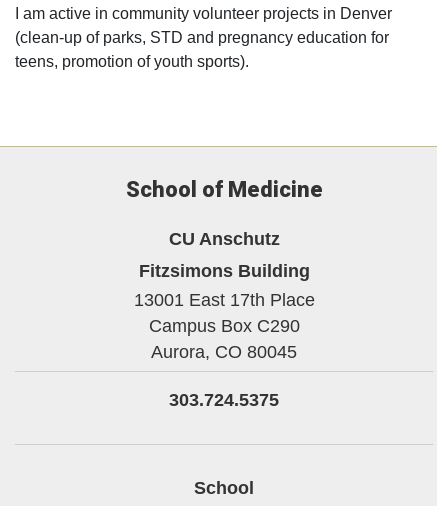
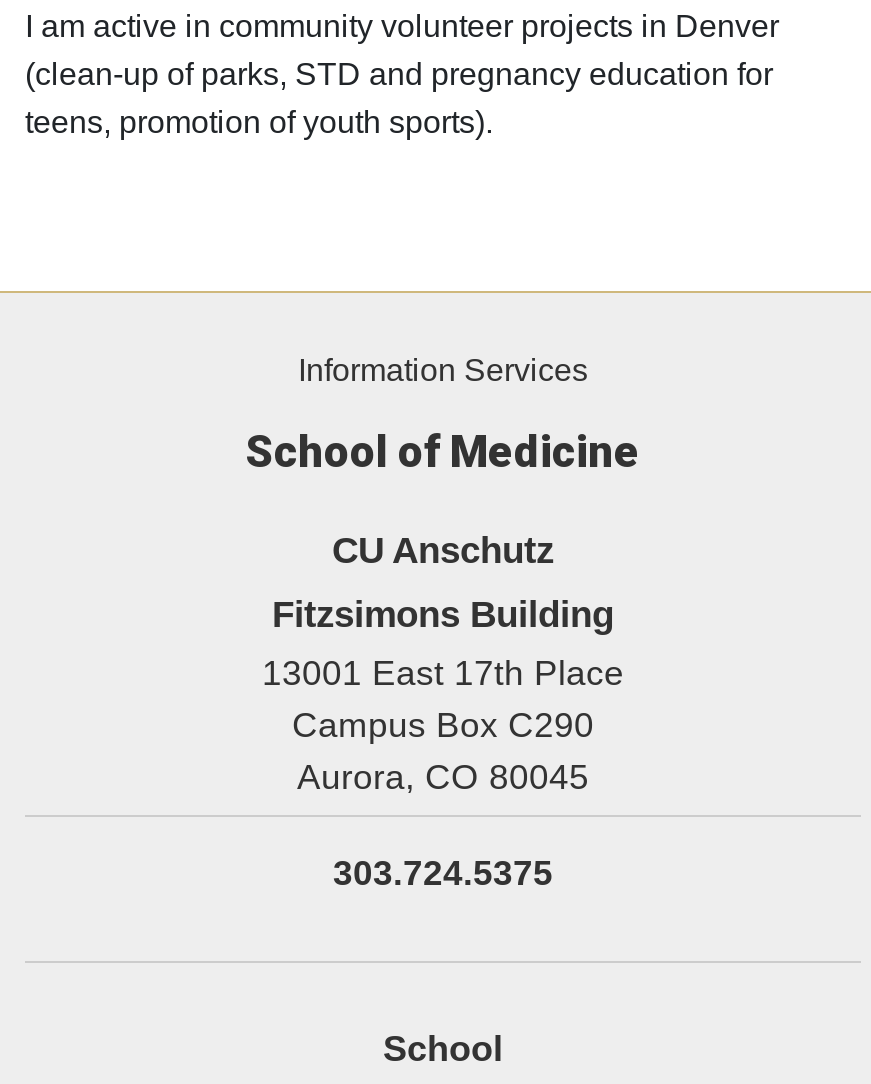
+ Information Services
